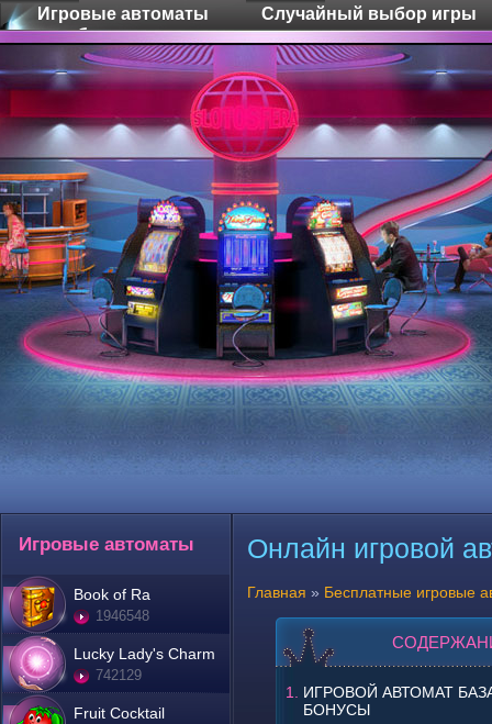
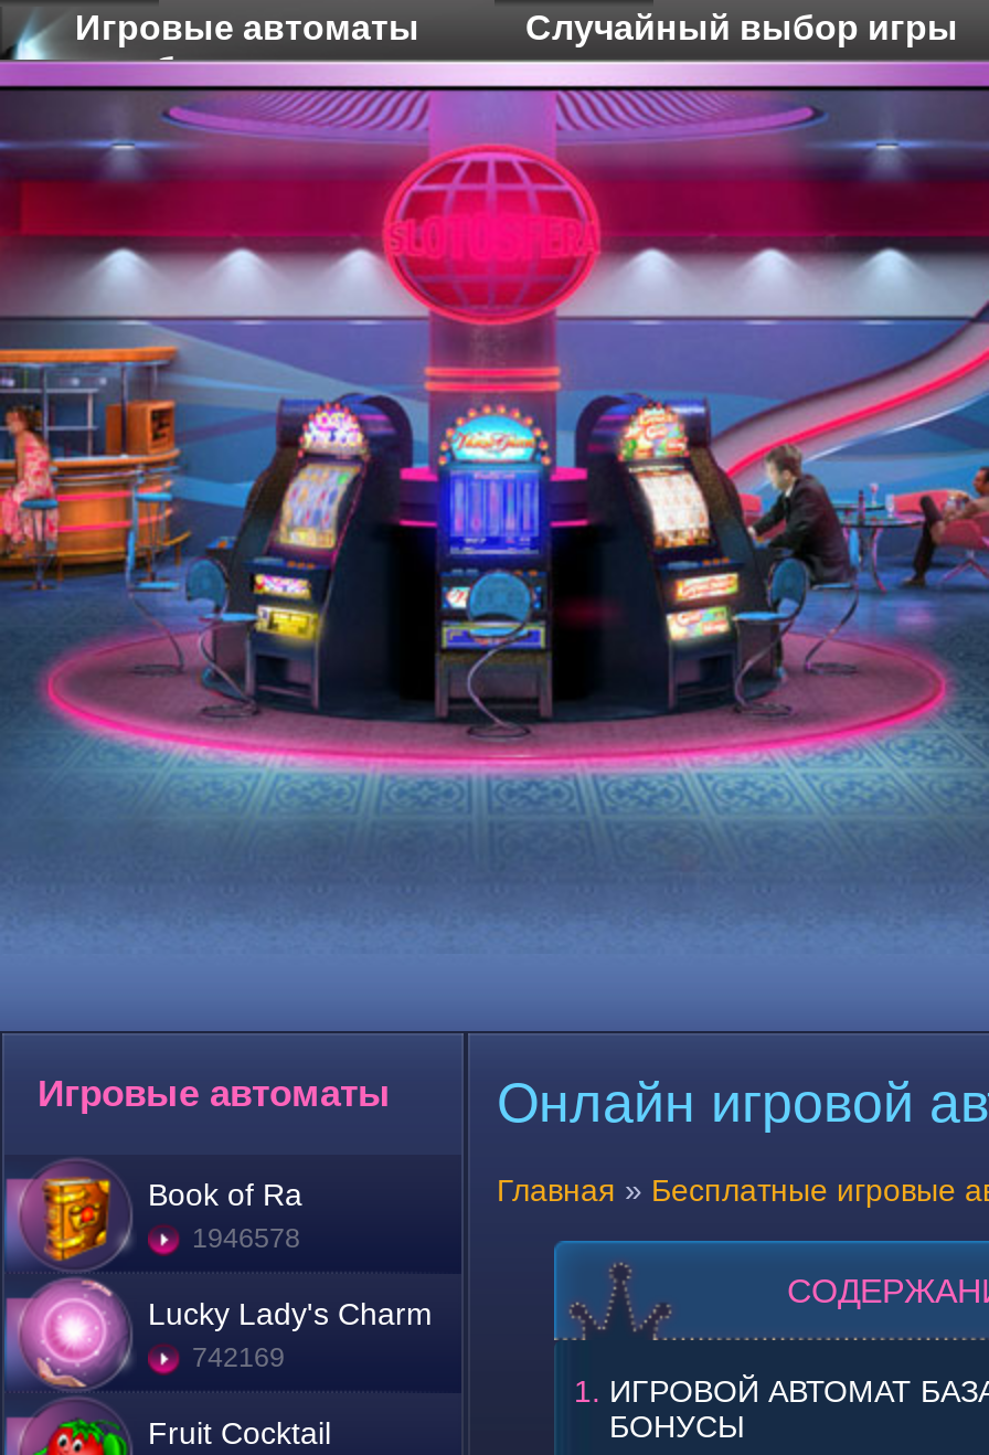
- 1946548
+ 1946578

- 742129
+ 742169
